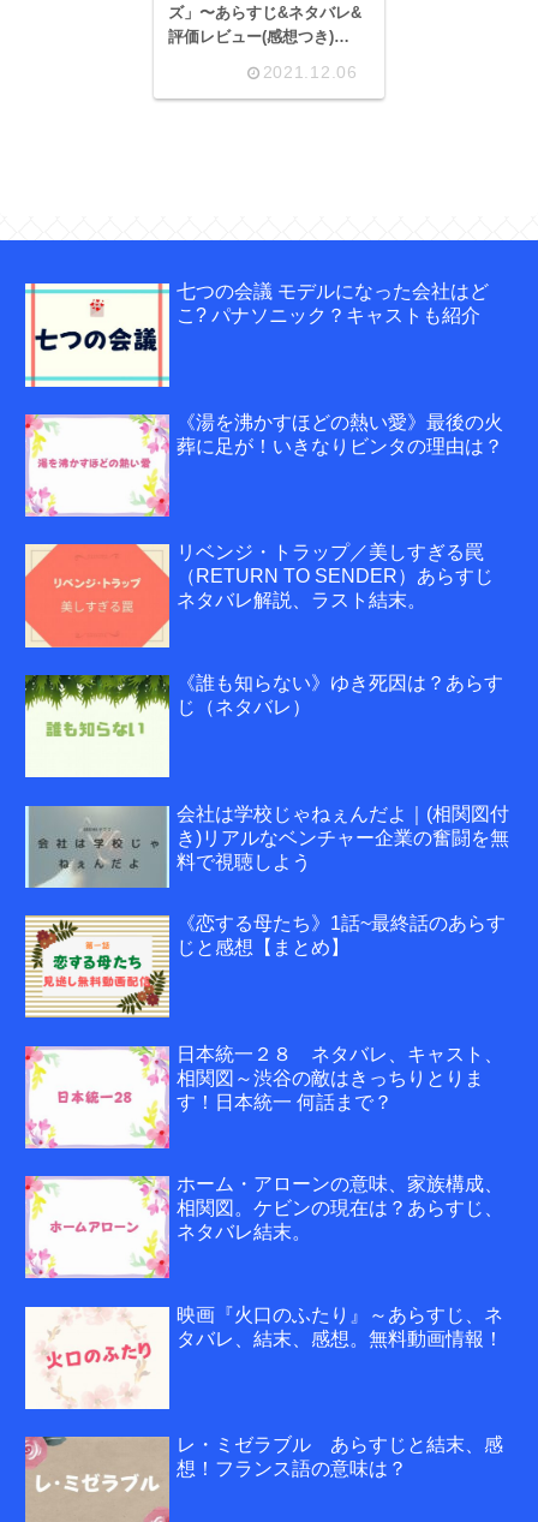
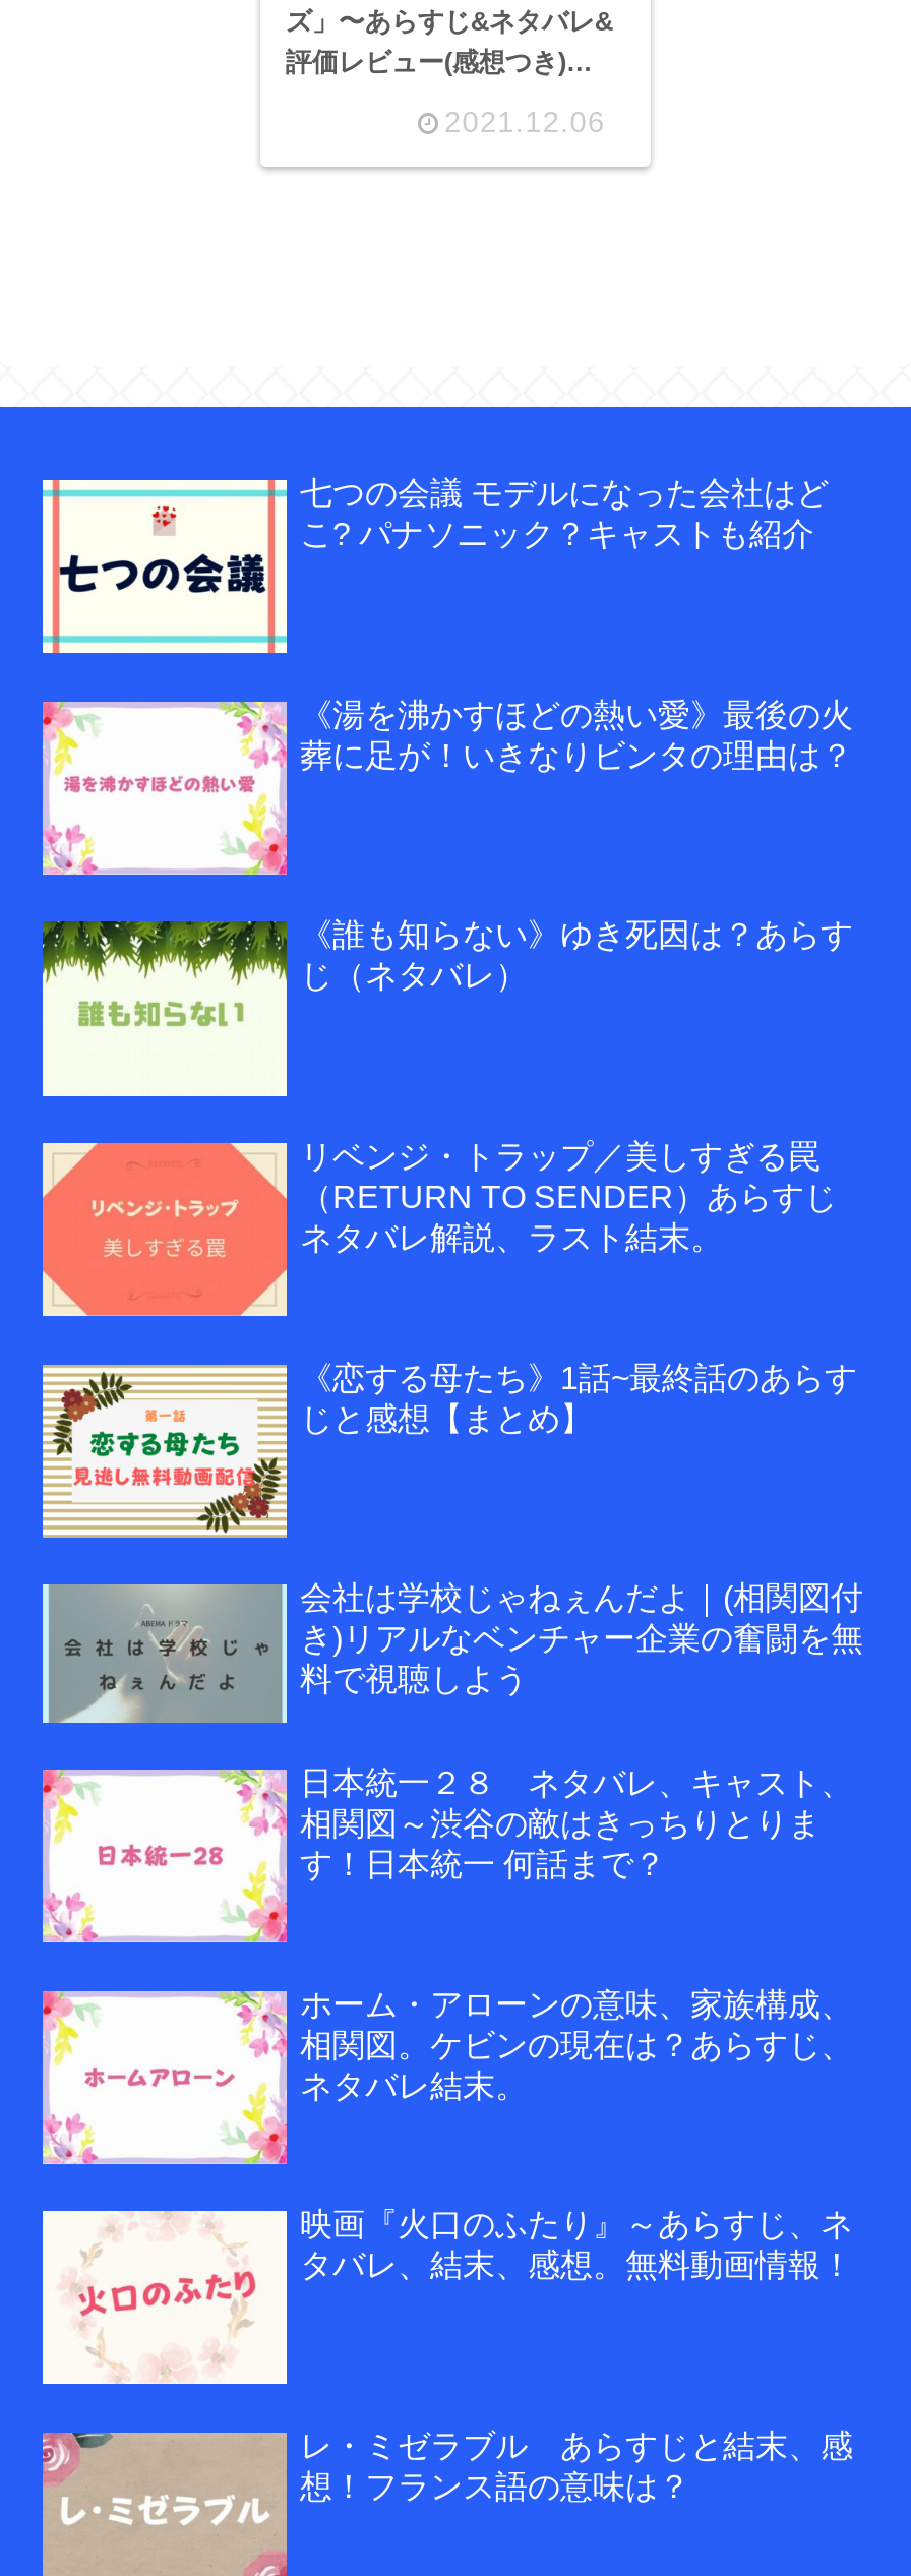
moved down: リベンジ・トラップ／美しすぎる罠 | （RETURN TO SENDER）あらすじ | ネタバレ解説、ラスト結末。

moved up: [image] | 《誰も知らない》ゆき死因は？あらす | じ（ネタバレ）

moved down: 会社は学校じゃねぇんだよ｜(相関図付 | き)リアルなベンチャー企業の奮闘を無 | 料で視聴しよう

moved up: [image] | 《恋する母たち》1話~最終話のあらす | じと感想【まとめ】
